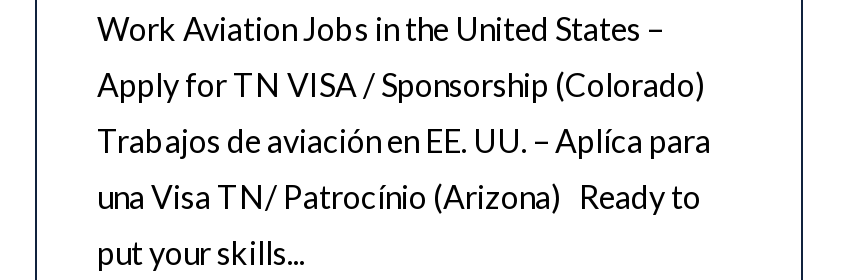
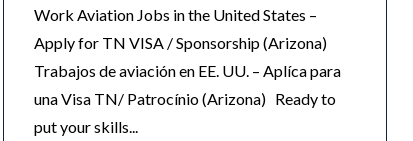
- Apply for TN VISA / Sponsorship (Colorado)
+ Apply for TN VISA / Sponsorship (Arizona)
